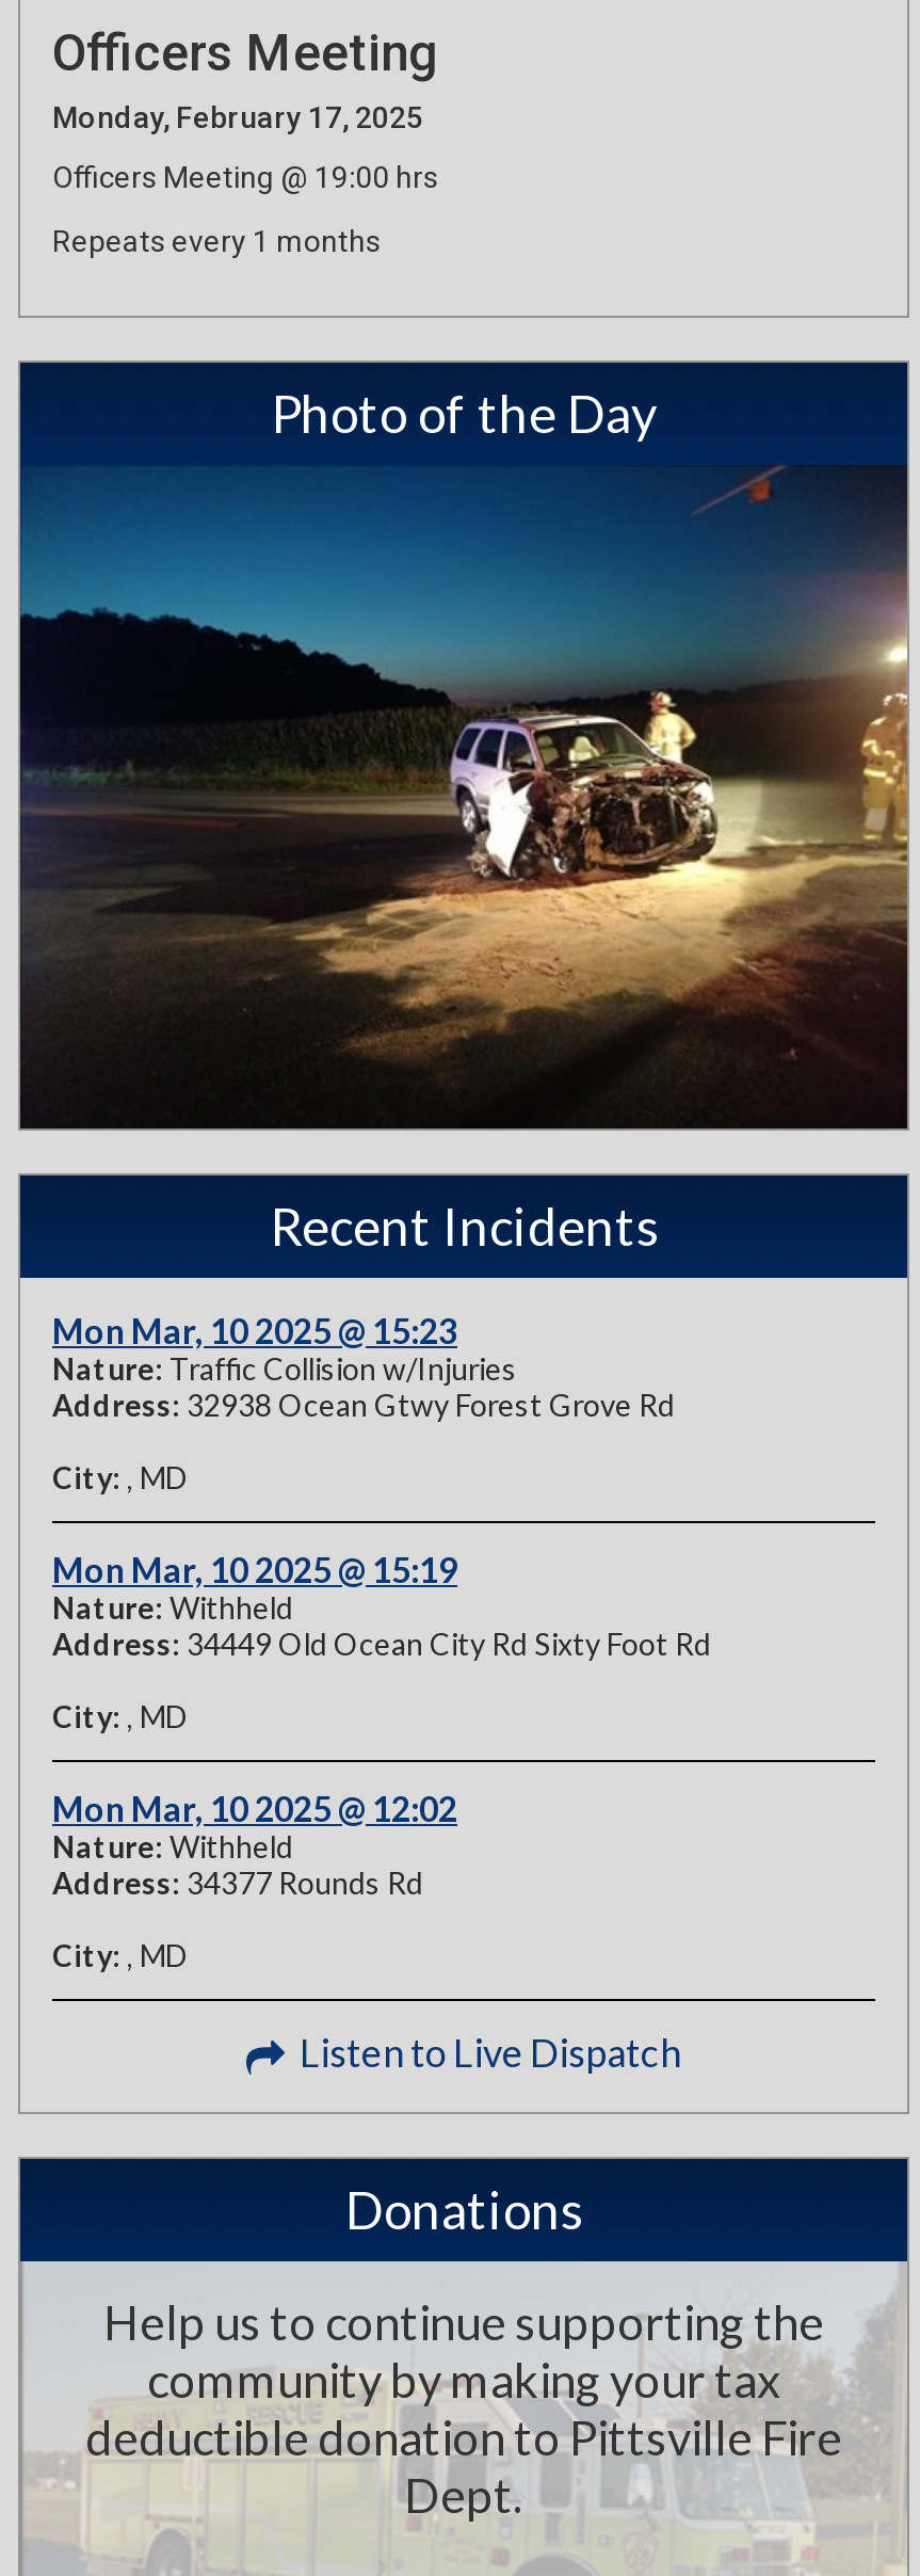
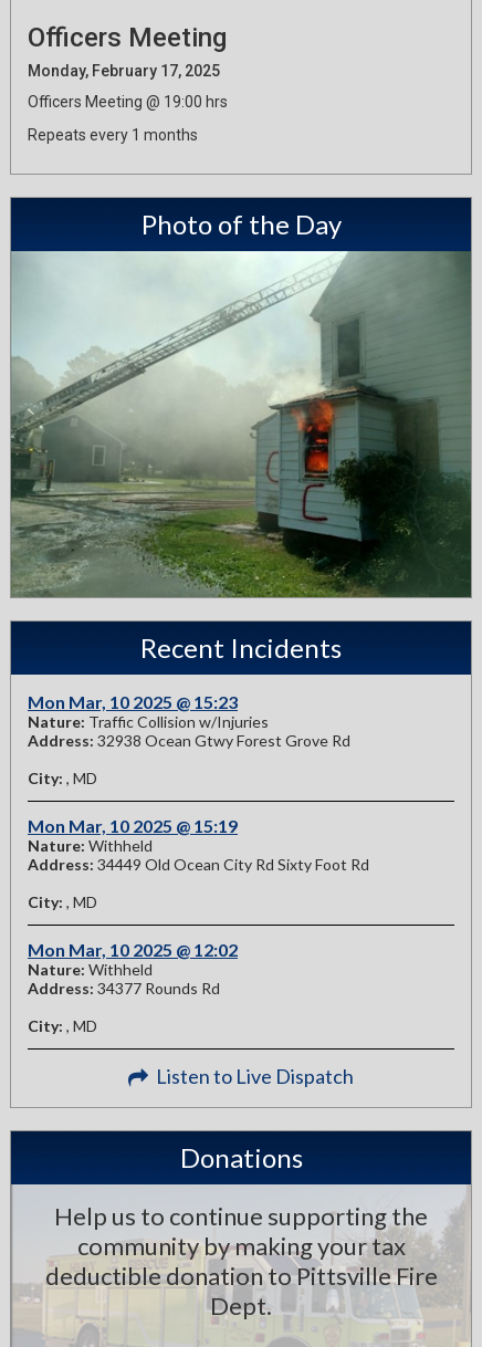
- [image]
+ [image]
